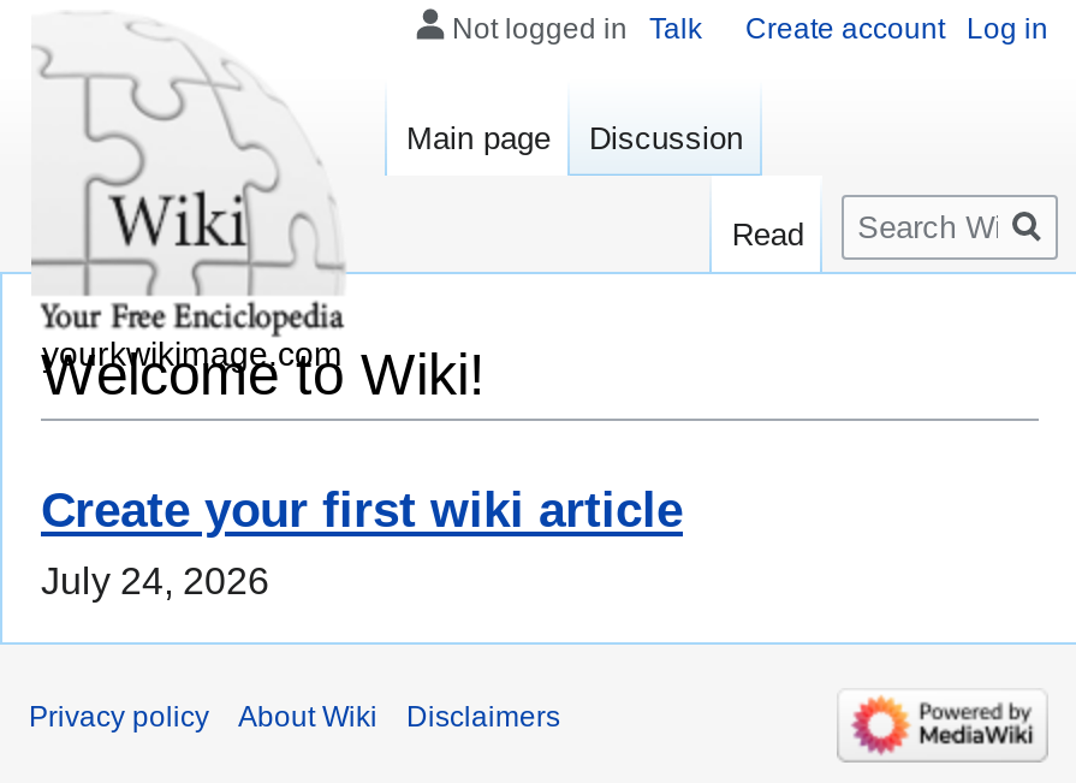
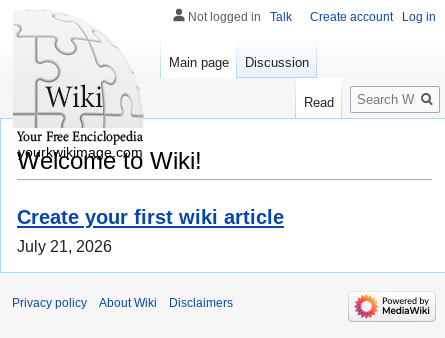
- July 24, 2026
+ July 21, 2026
